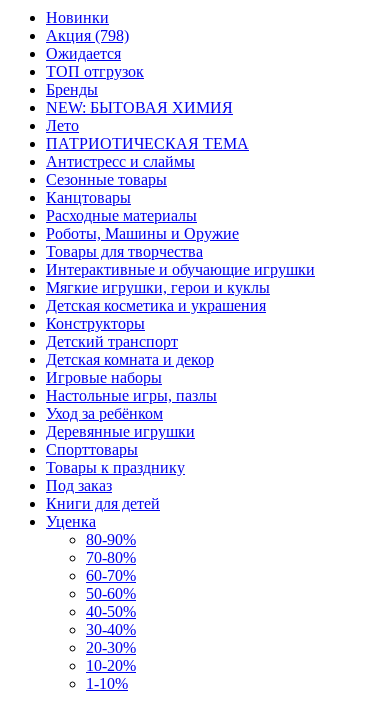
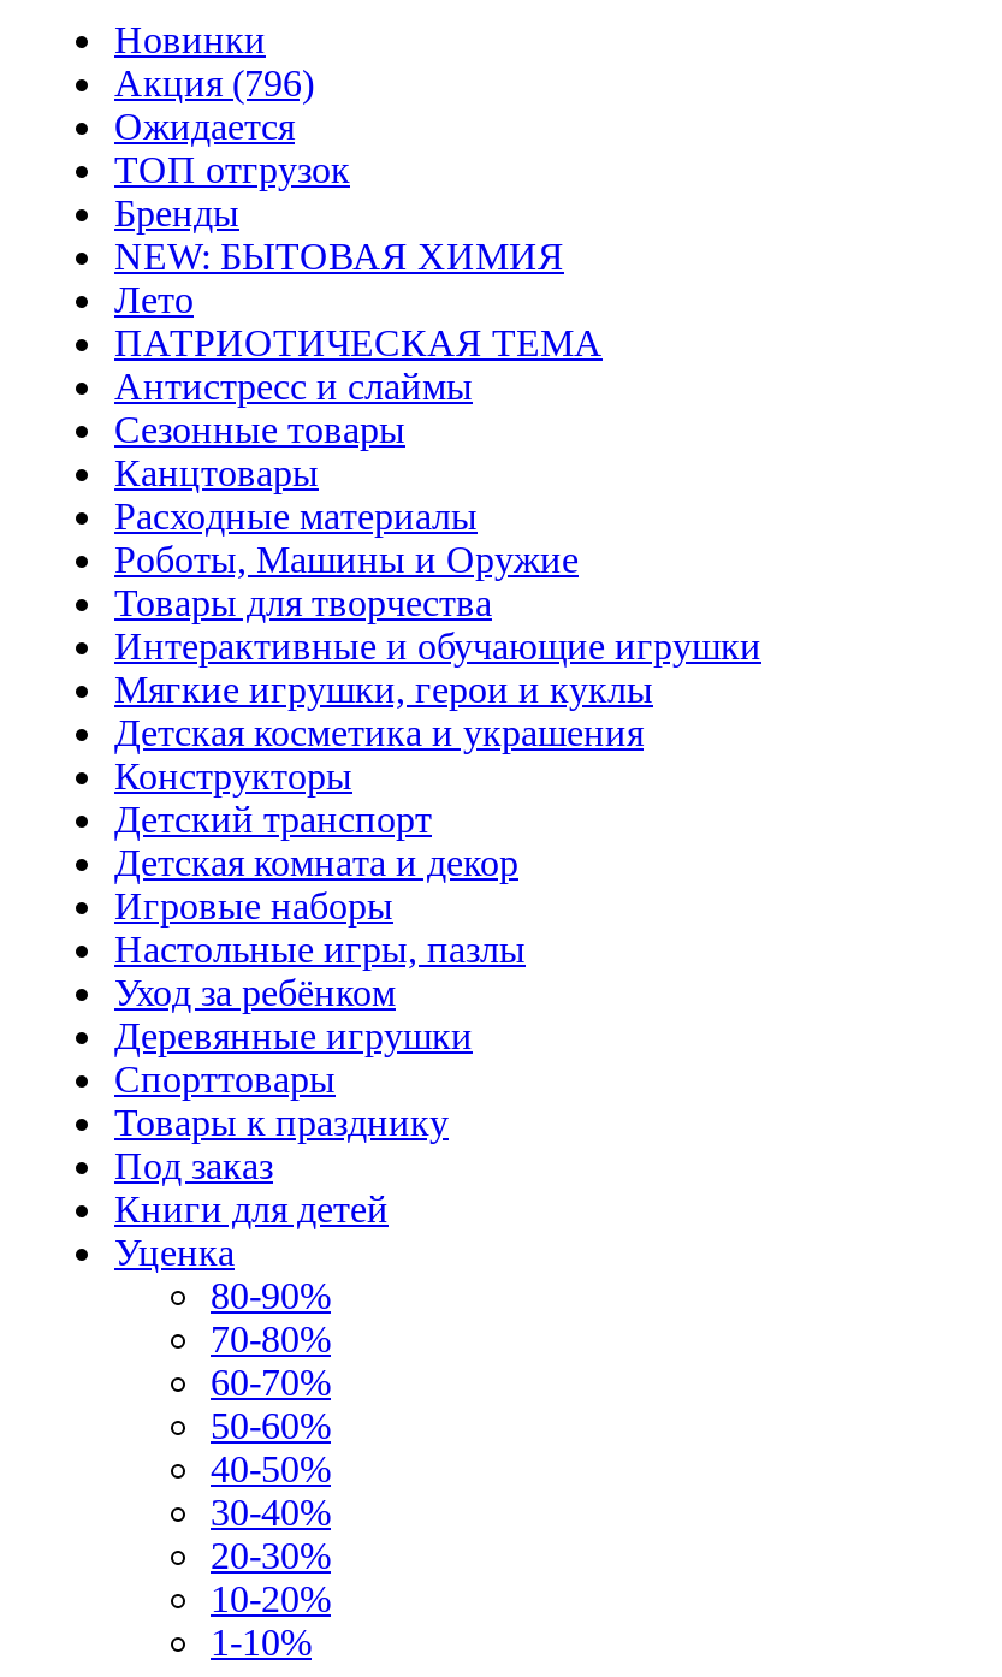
- Акция (798)
+ Акция (796)
